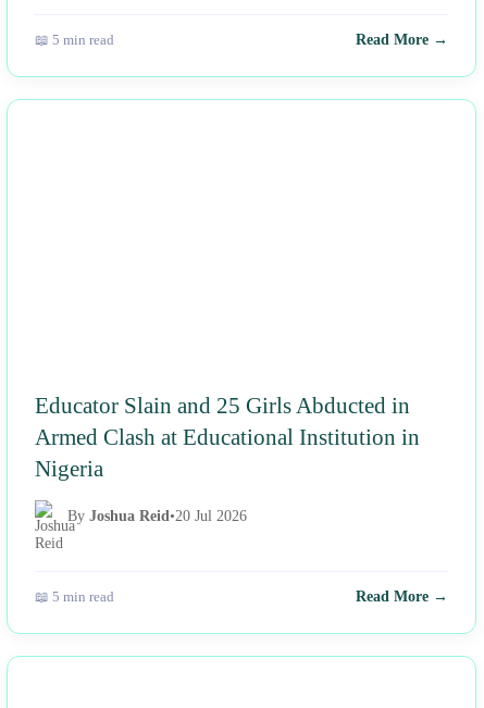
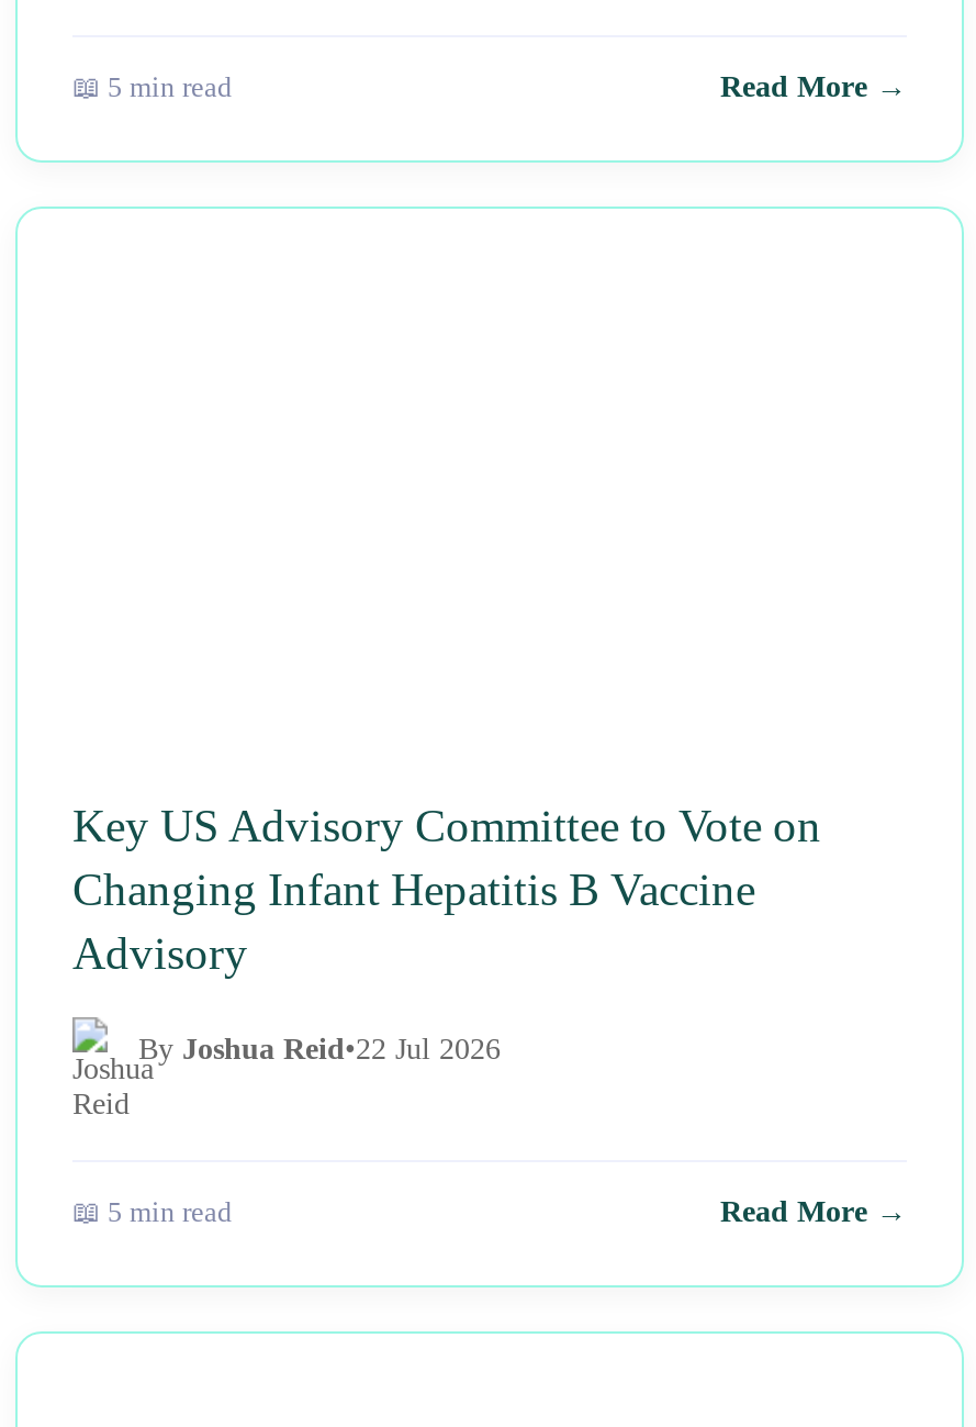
- Educator Slain and 25 Girls Abducted in
- Armed Clash at Educational Institution in
- Nigeria
+ Key US Advisory Committee to Vote on
+ Changing Infant Hepatitis B Vaccine
+ Advisory

- By Joshua Reid•20 Jul 2026
+ By Joshua Reid•22 Jul 2026
